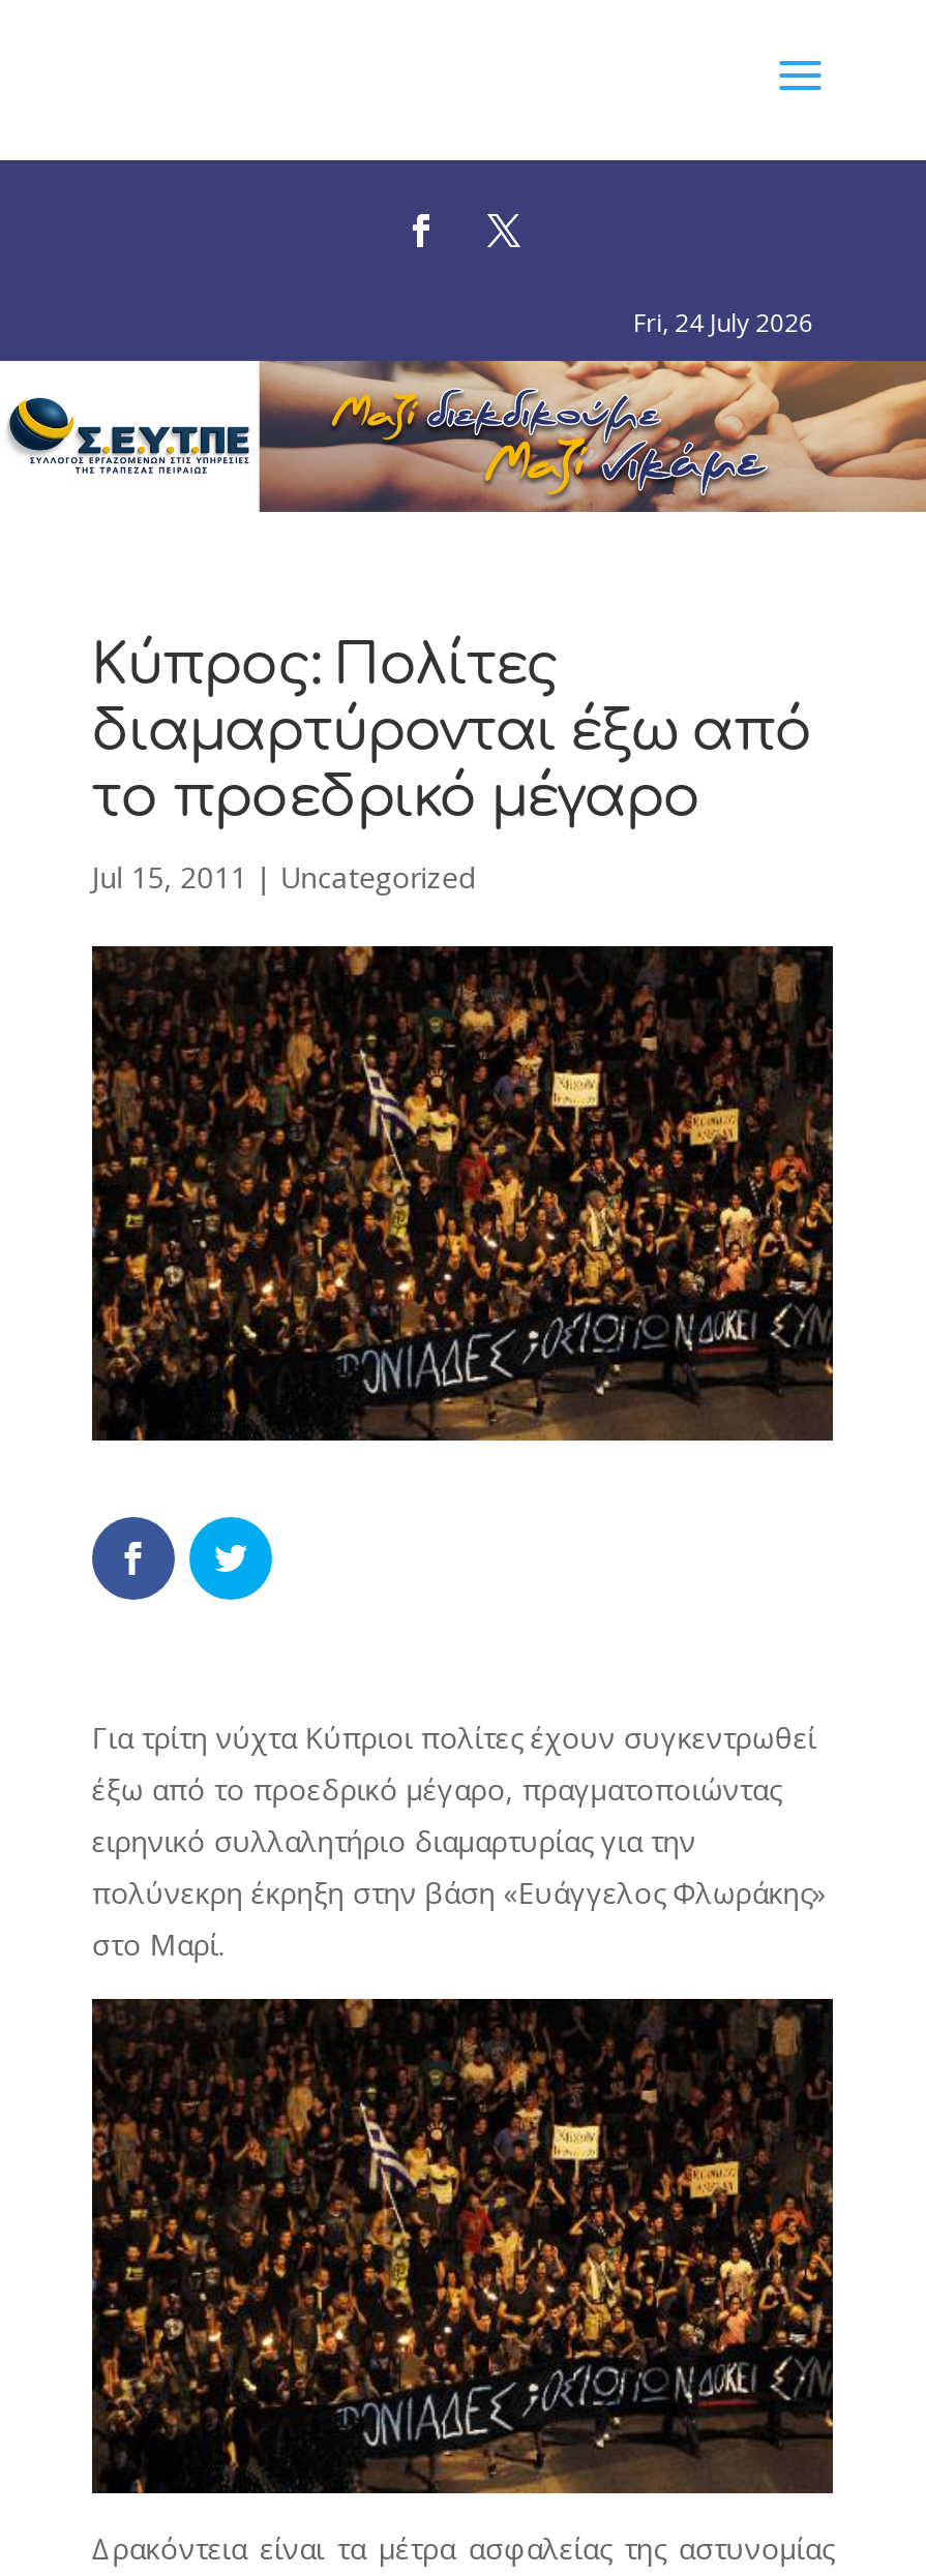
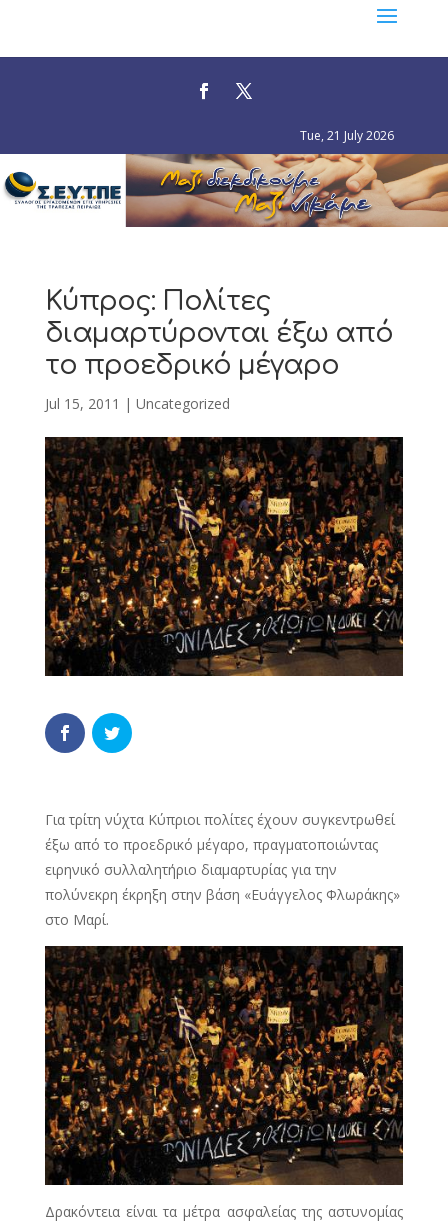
- Fri, 24 July 2026
+ Tue, 21 July 2026
